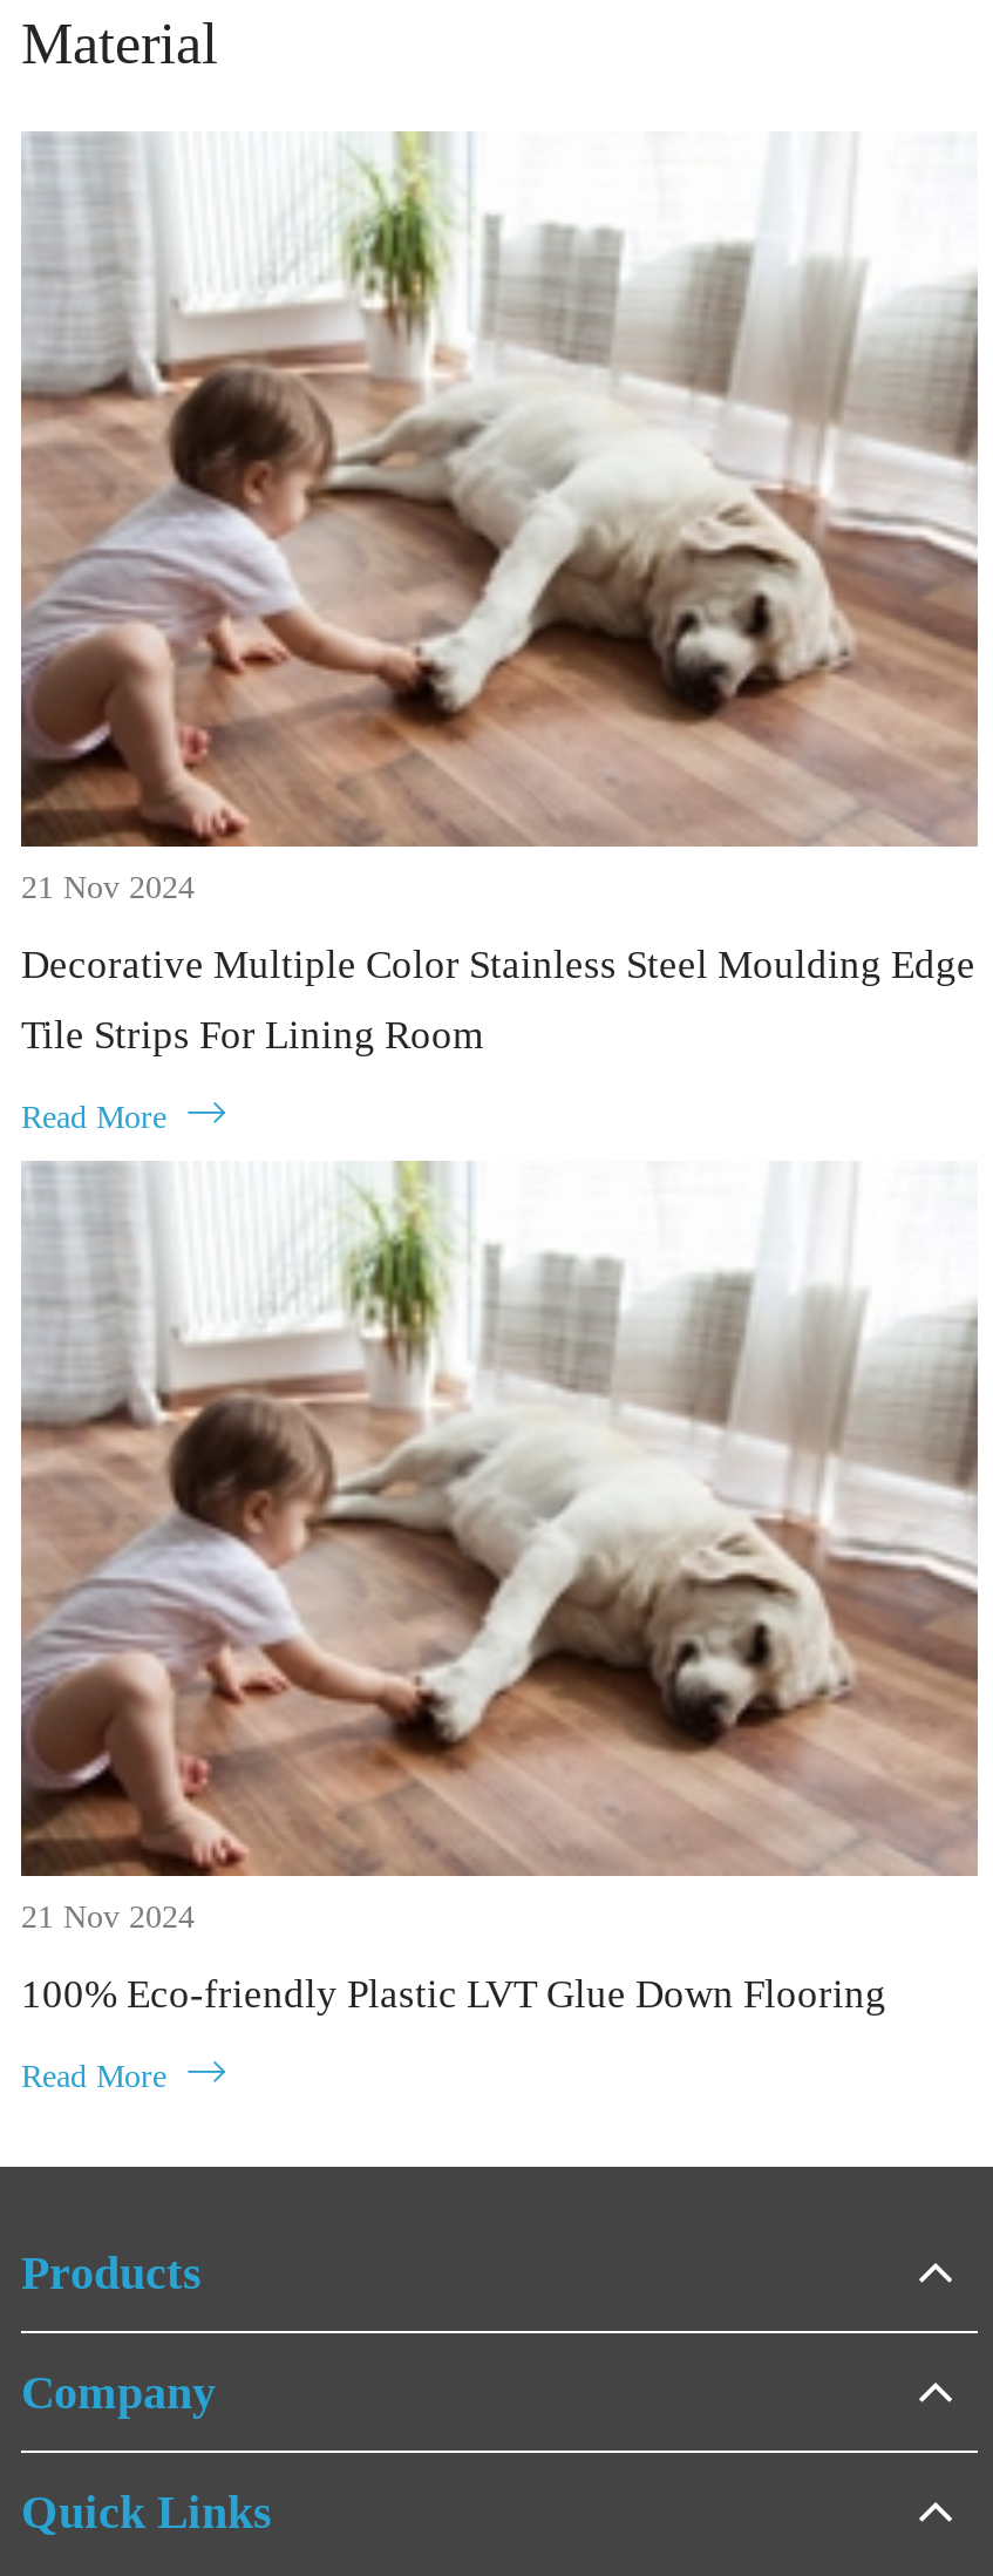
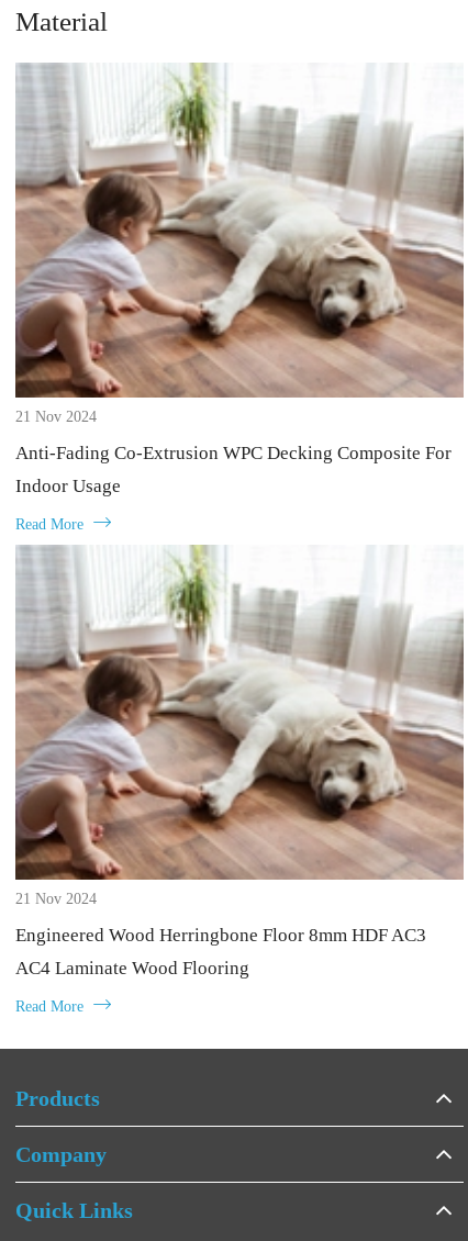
- Decorative Multiple Color Stainless Steel Moulding Edge
+ Anti-Fading Co-Extrusion WPC Decking Composite For

- Tile Strips For Lining Room
+ Indoor Usage

- 100% Eco-friendly Plastic LVT Glue Down Flooring
+ Engineered Wood Herringbone Floor 8mm HDF AC3
+ AC4 Laminate Wood Flooring
